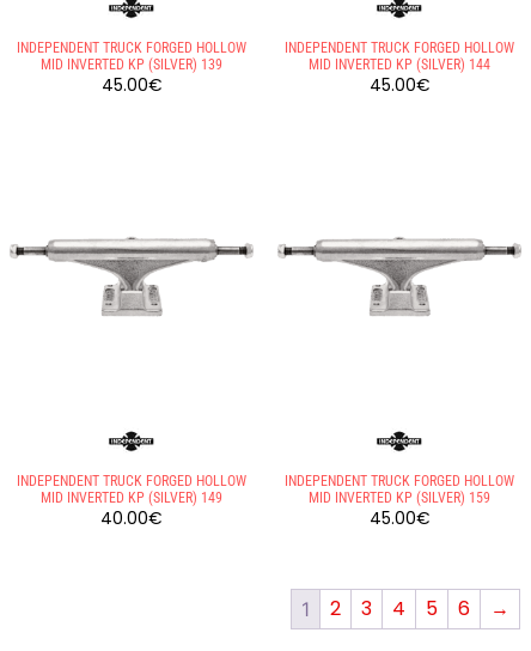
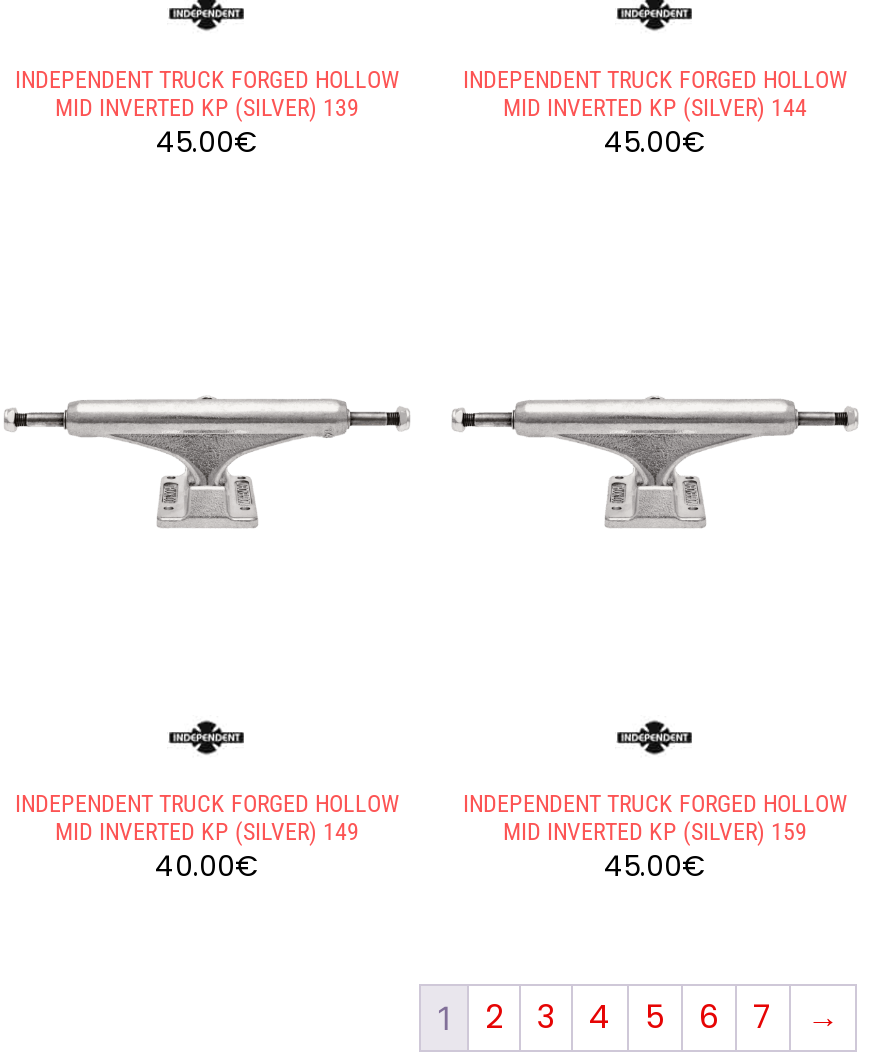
+ 7
